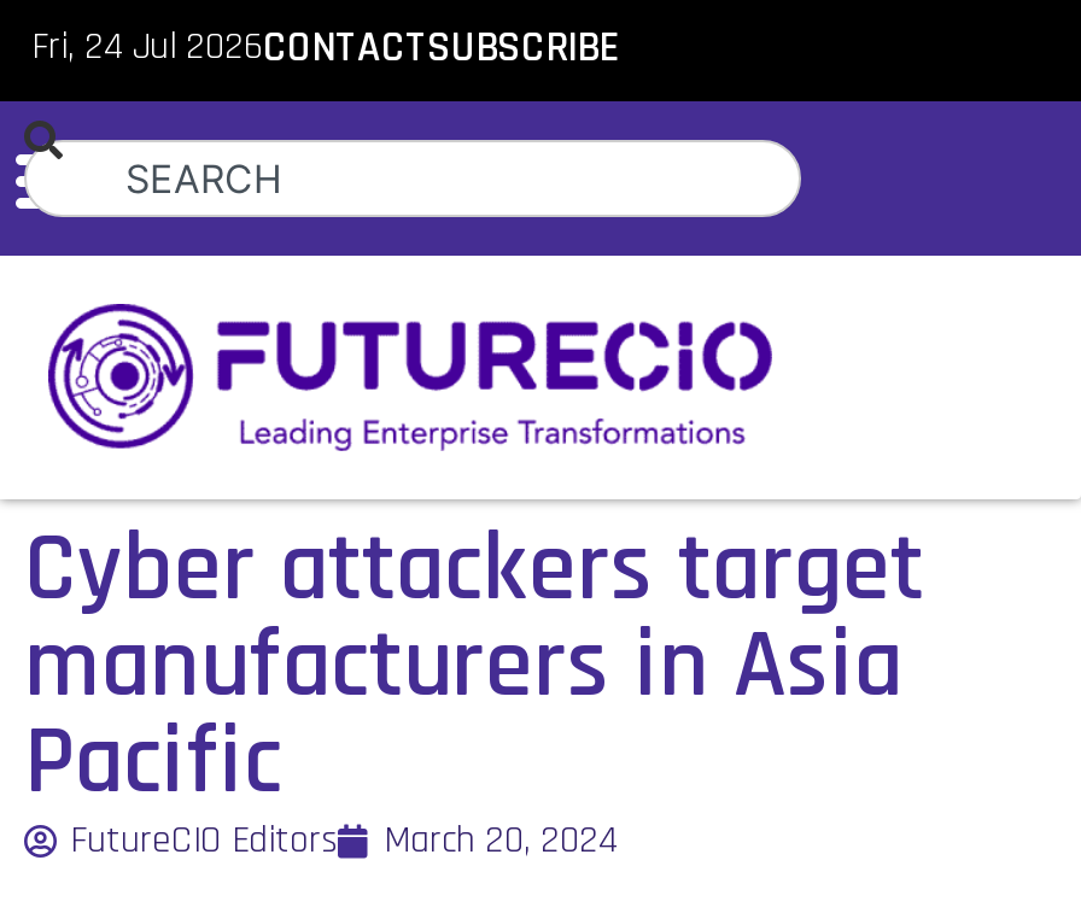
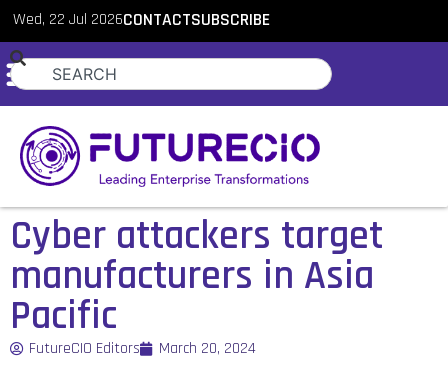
- Fri, 24 Jul 2026CONTACTSUBSCRIBE
+ Wed, 22 Jul 2026CONTACTSUBSCRIBE
